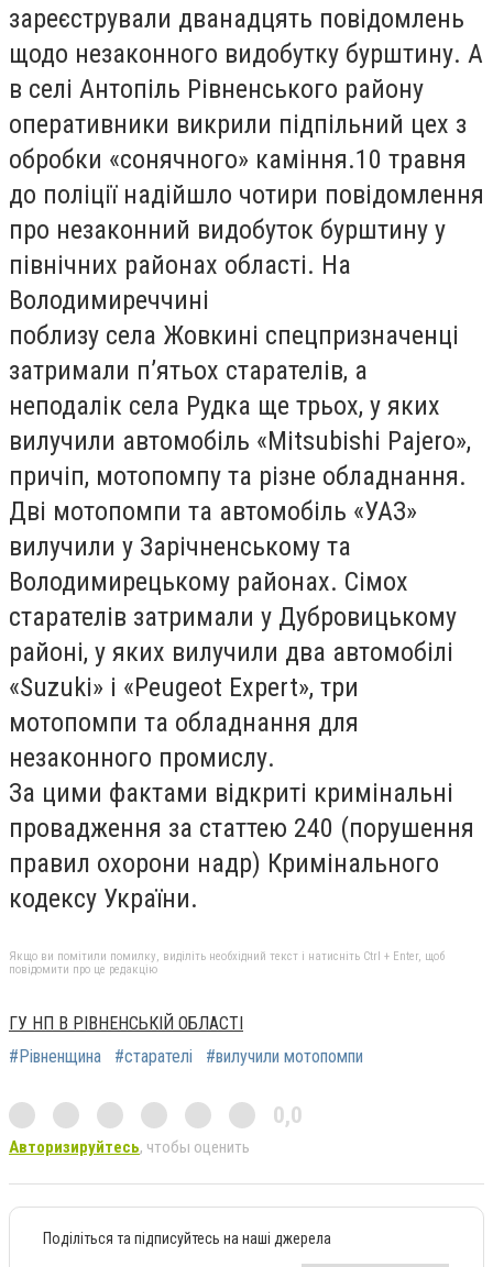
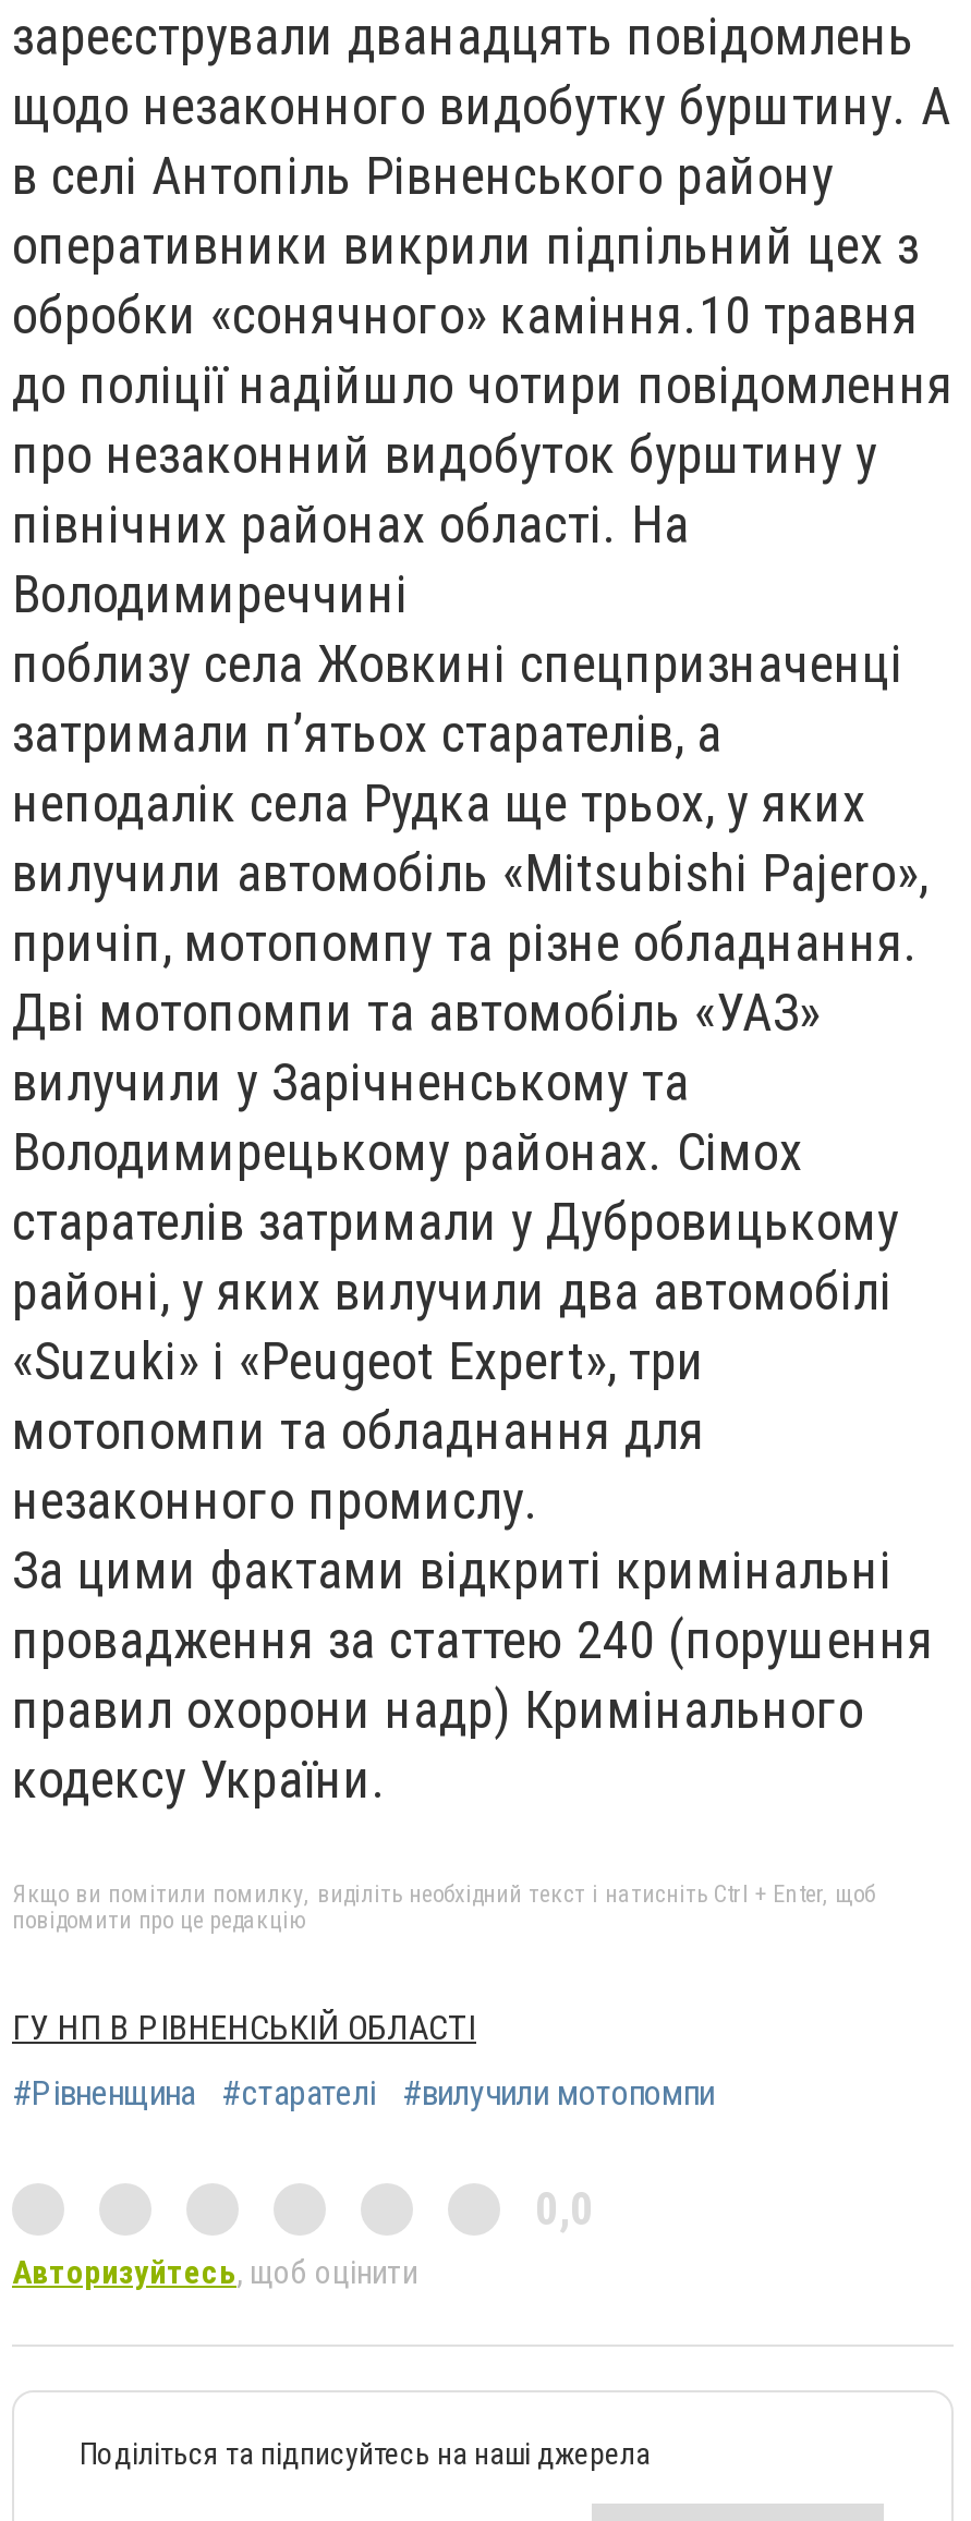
- Авторизируйтесь, чтобы оценить
+ Авторизуйтесь, щоб оцінити
